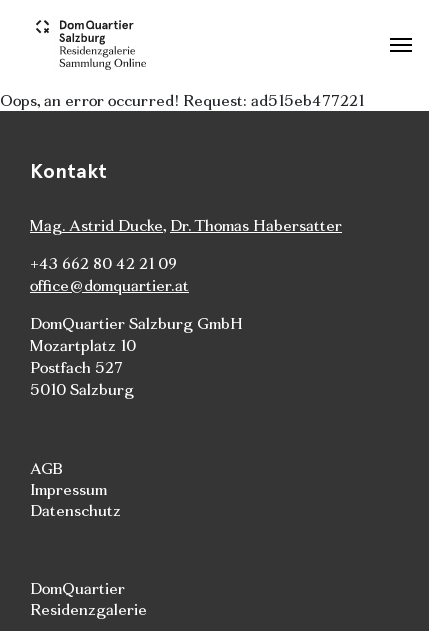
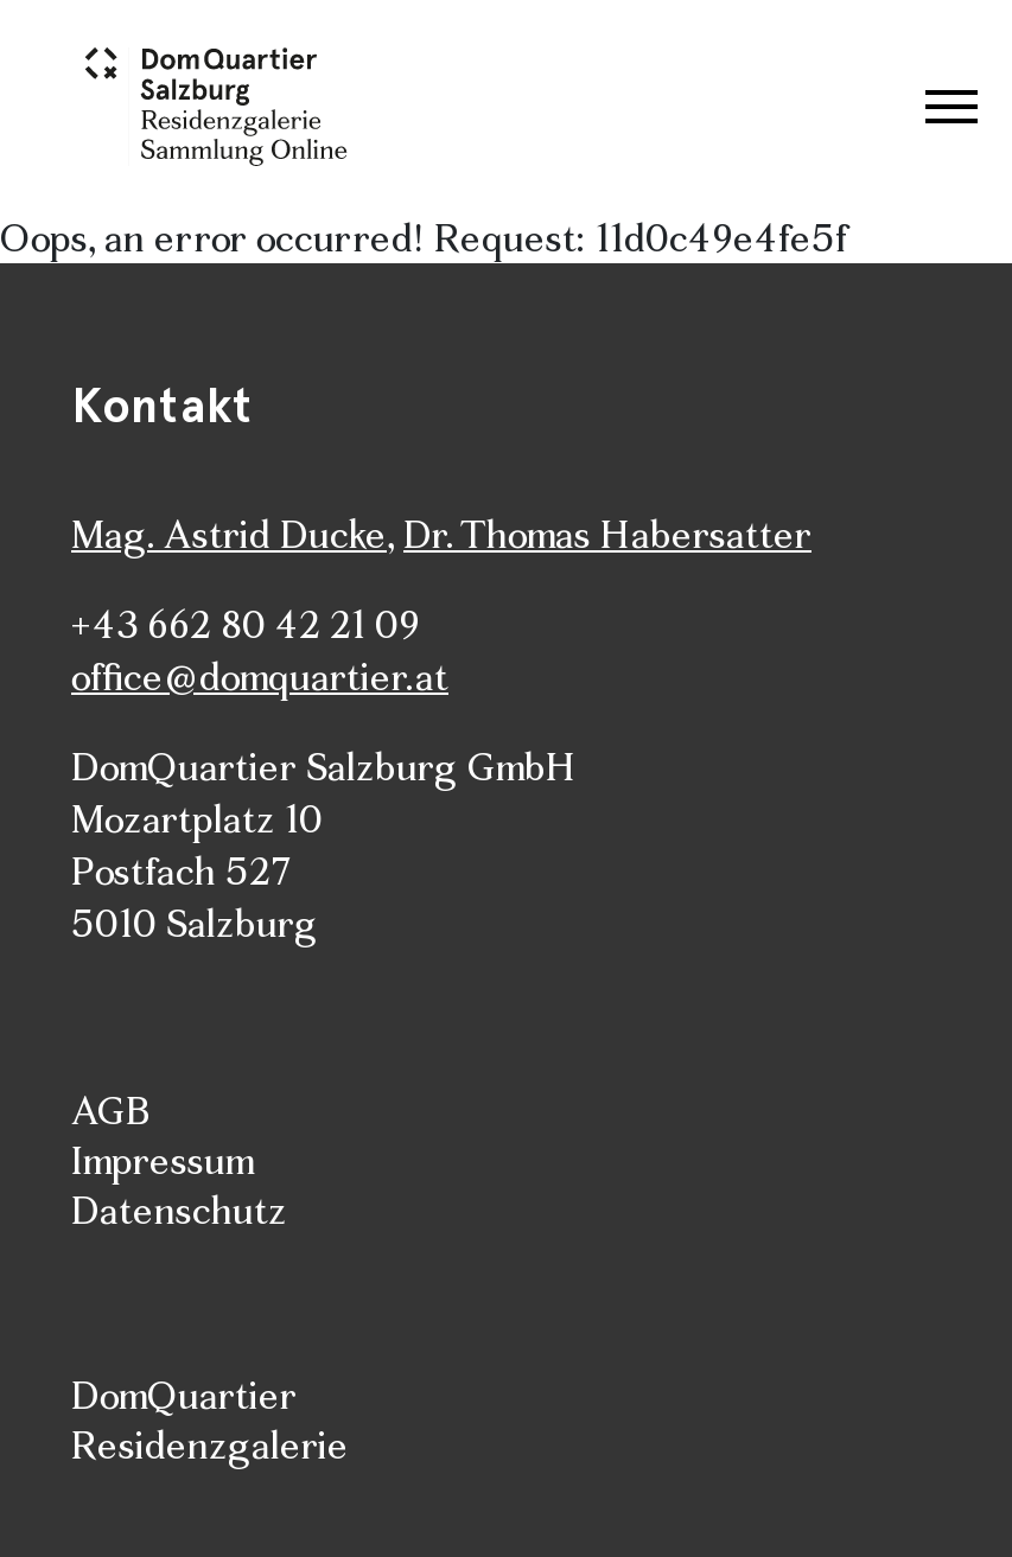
- Oops, an error occurred! Request: ad515eb477221
+ Oops, an error occurred! Request: 11d0c49e4fe5f
